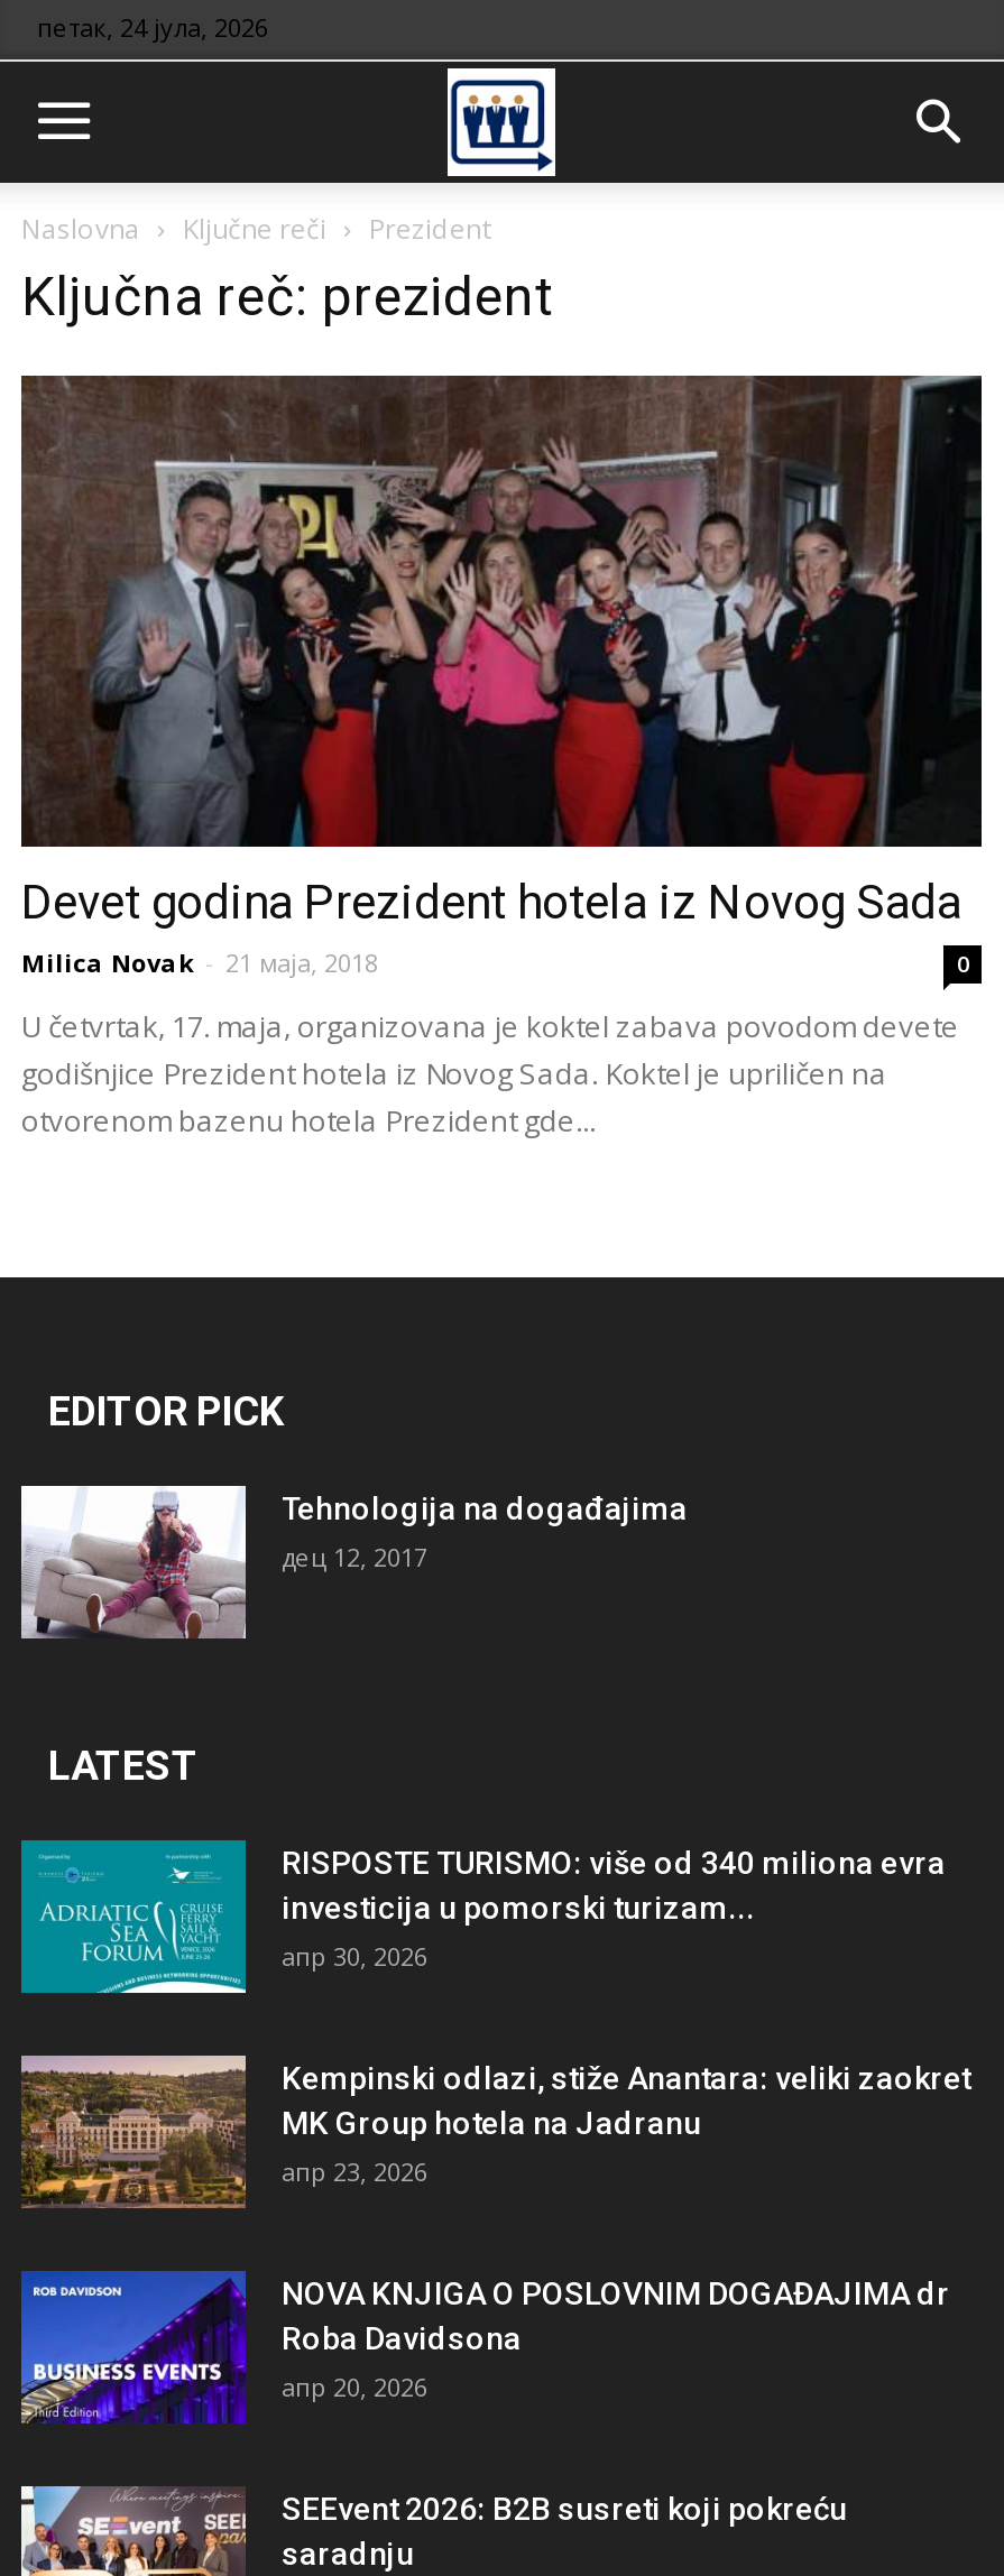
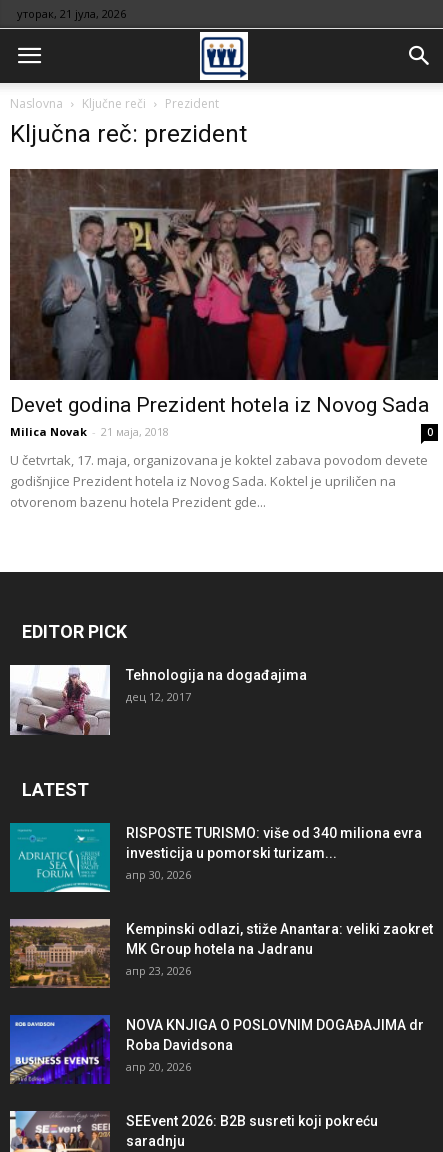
- петак, 24 јула, 2026
+ уторак, 21 јула, 2026
